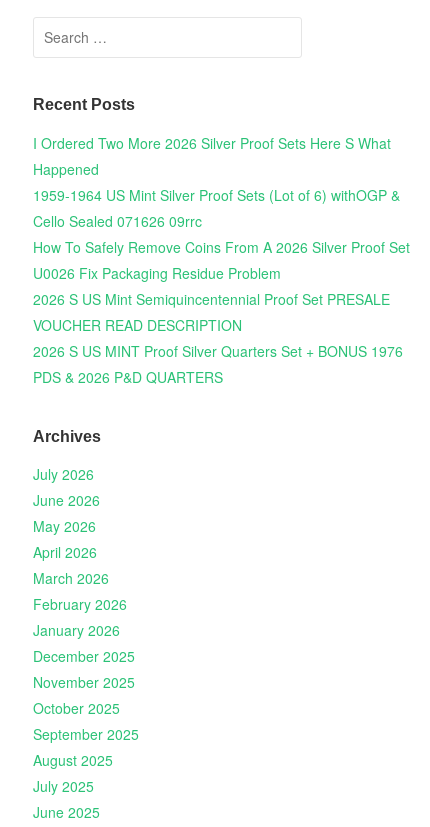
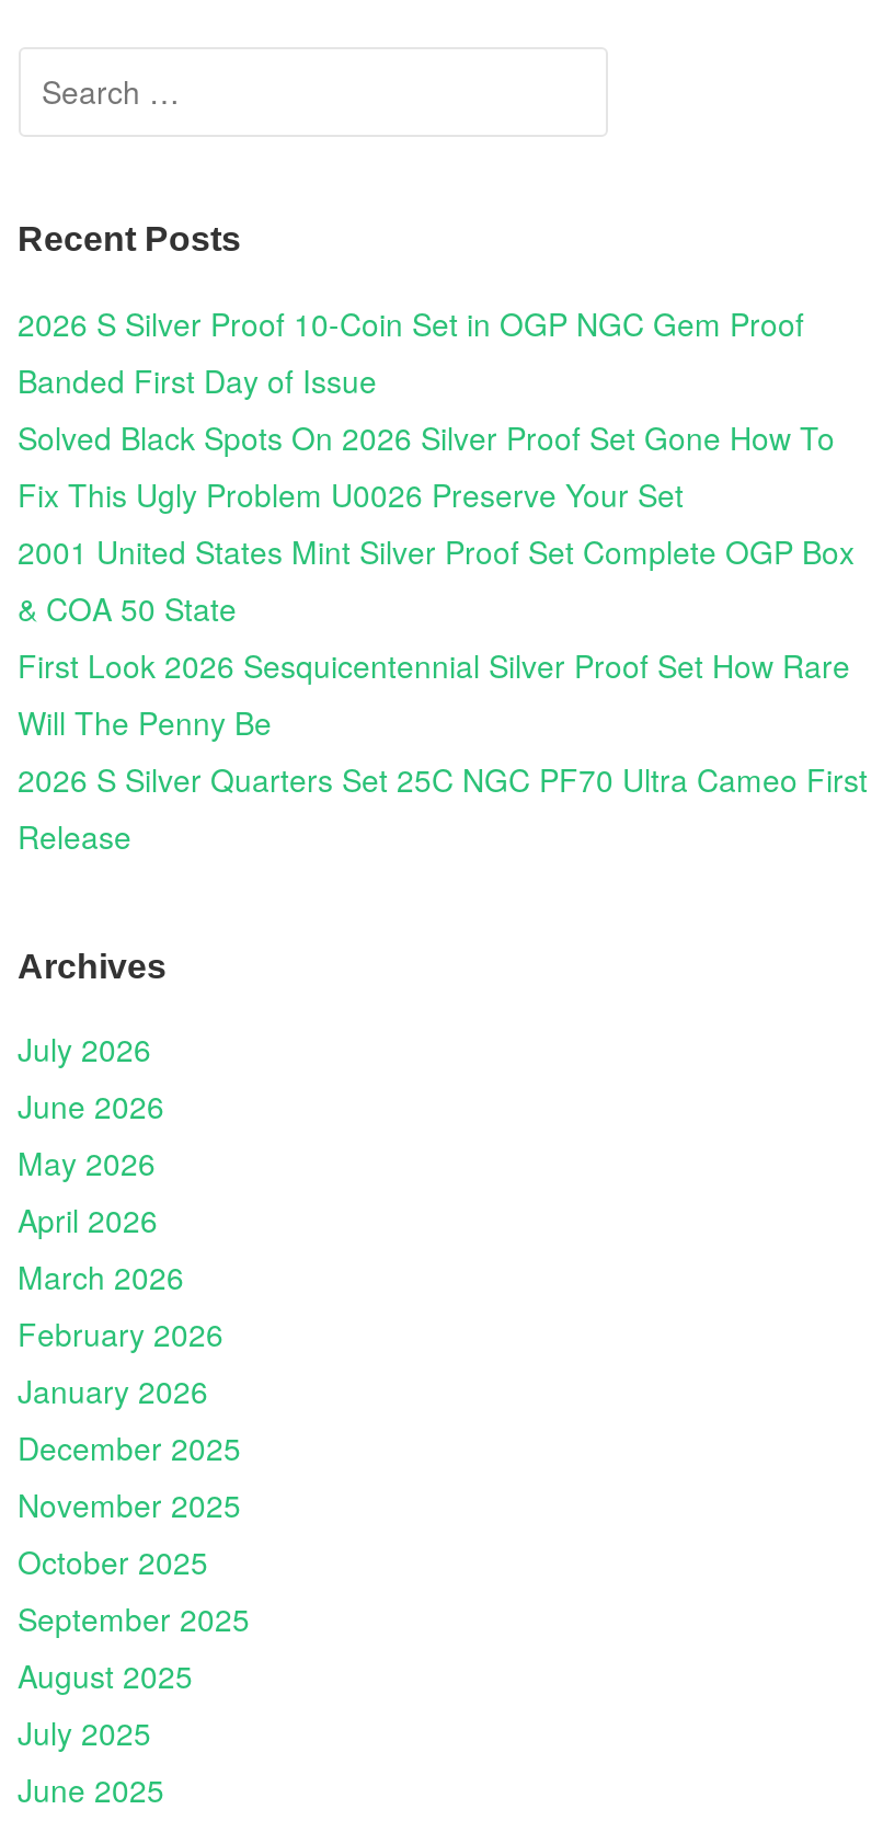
- I Ordered Two More 2026 Silver Proof Sets Here S What
- Happened
- 1959-1964 US Mint Silver Proof Sets (Lot of 6) withOGP &
- Cello Sealed 071626 09rrc
- How To Safely Remove Coins From A 2026 Silver Proof Set
- U0026 Fix Packaging Residue Problem
- 2026 S US Mint Semiquincentennial Proof Set PRESALE
- VOUCHER READ DESCRIPTION
- 2026 S US MINT Proof Silver Quarters Set + BONUS 1976
- PDS & 2026 P&D QUARTERS
+ 2026 S Silver Proof 10-Coin Set in OGP NGC Gem Proof
+ Banded First Day of Issue
+ Solved Black Spots On 2026 Silver Proof Set Gone How To
+ Fix This Ugly Problem U0026 Preserve Your Set
+ 2001 United States Mint Silver Proof Set Complete OGP Box
+ & COA 50 State
+ First Look 2026 Sesquicentennial Silver Proof Set How Rare
+ Will The Penny Be
+ 2026 S Silver Quarters Set 25C NGC PF70 Ultra Cameo First
+ Release
